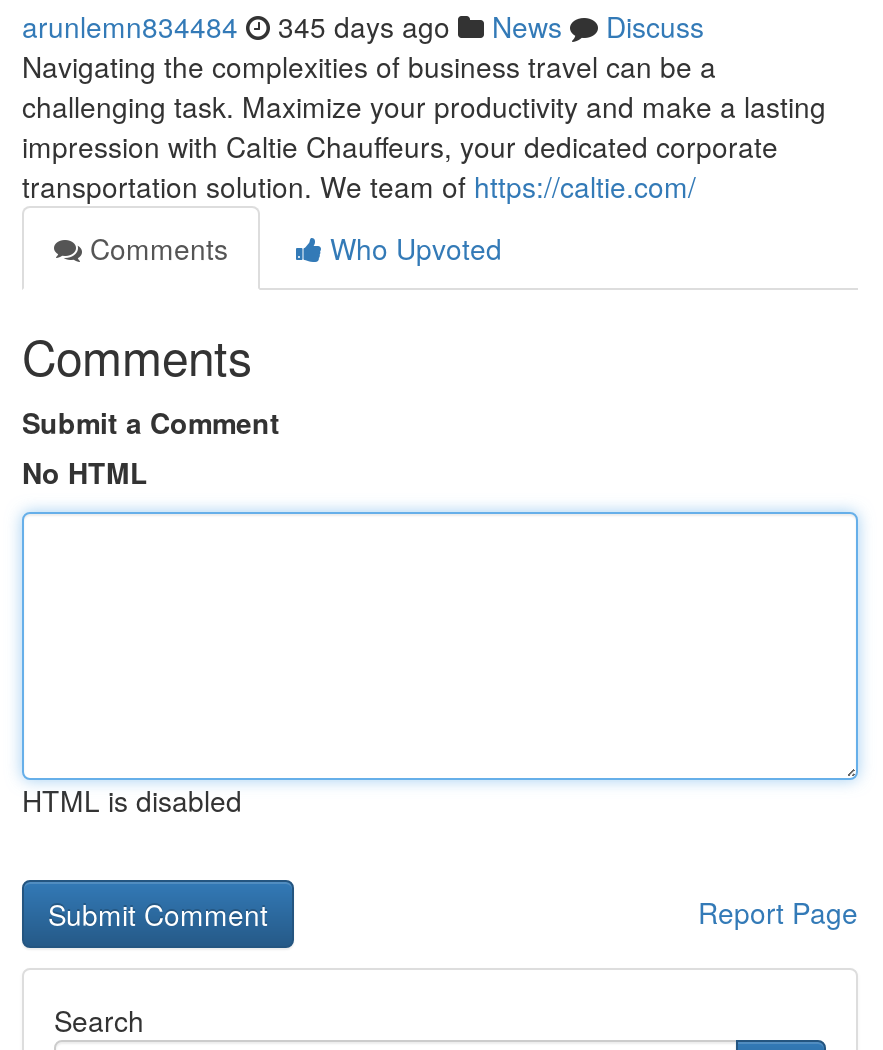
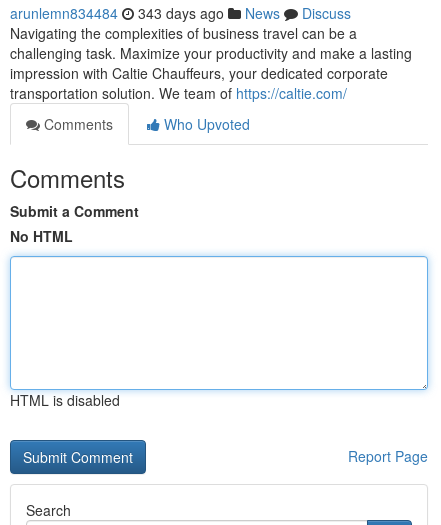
- arunlemn834484 345 days ago News Discuss
+ arunlemn834484 343 days ago News Discuss
